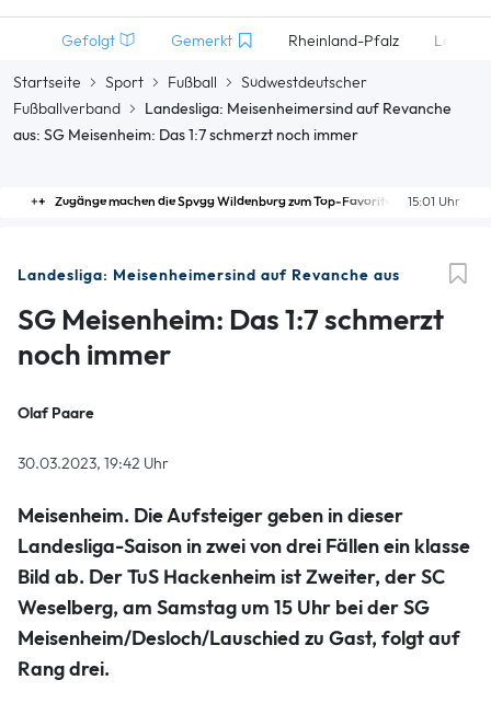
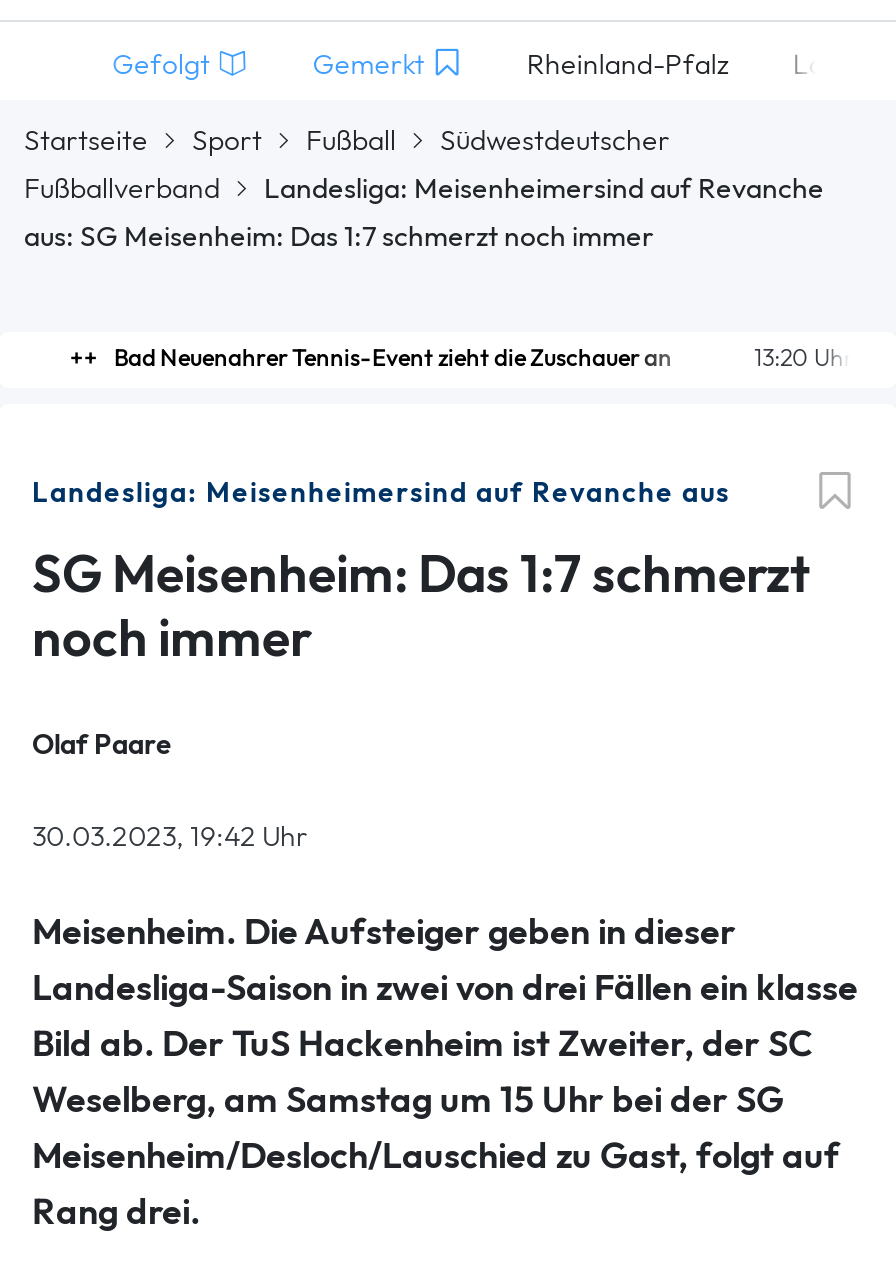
- 15:01 Uhr
- Zugänge machen die Spvgg Wildenburg zum Top-Favoriten
+ 13:20 Uhr
+ Bad Neuenahrer Tennis-Event zieht die Zuschauer an
